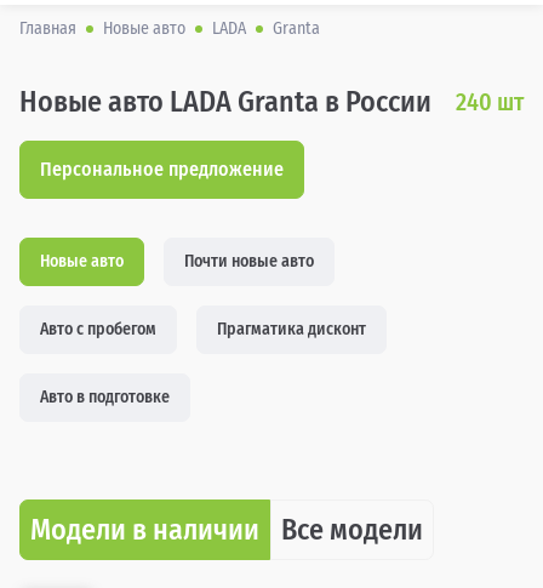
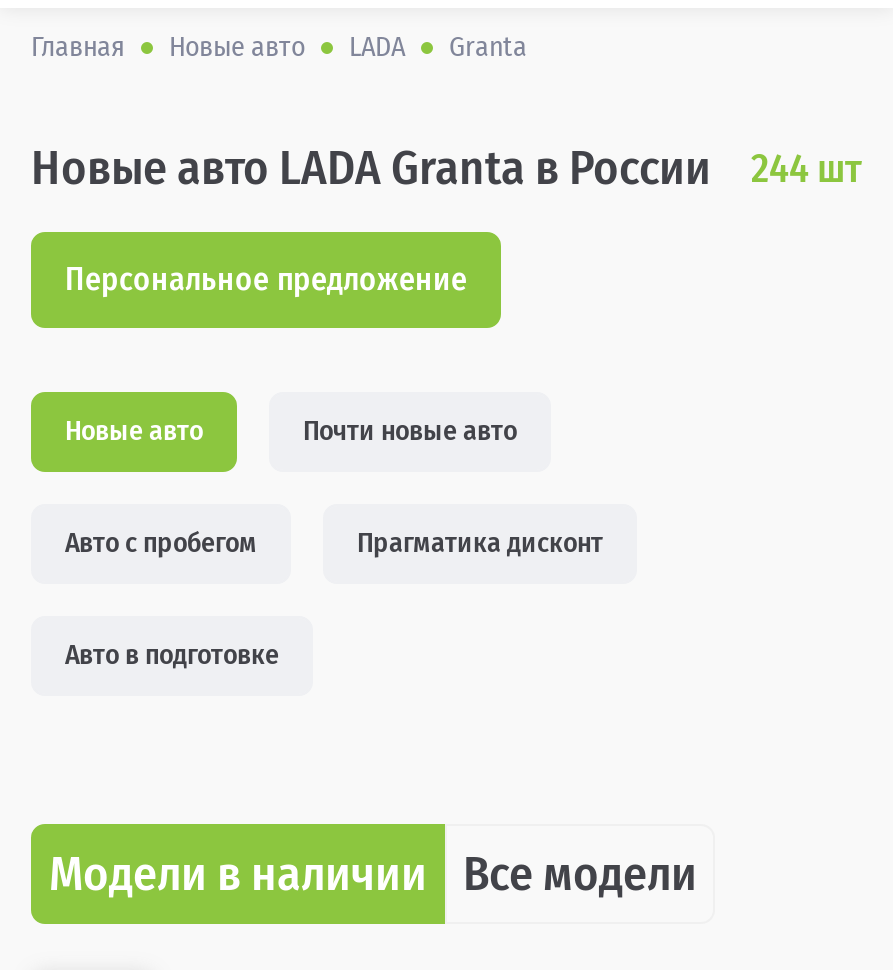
- Новые авто LADA Granta в России 240 шт
+ Новые авто LADA Granta в России 244 шт
